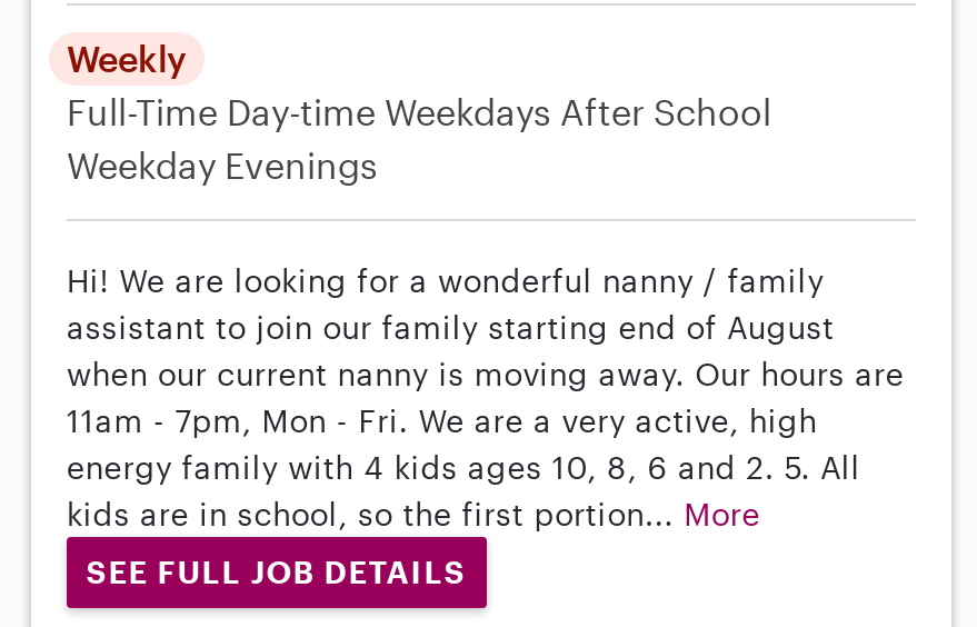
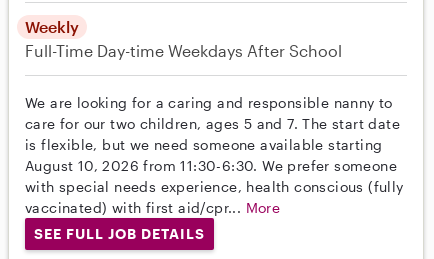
- Weekday Evenings
- Hi! We are looking for a wonderful nanny / family
- assistant to join our family starting end of August
- when our current nanny is moving away. Our hours are
- 11am - 7pm, Mon - Fri. We are a very active, high
- energy family with 4 kids ages 10, 8, 6 and 2. 5. All
- kids are in school, so the first portion... More
+ We are looking for a caring and responsible nanny to
+ care for our two children, ages 5 and 7. The start date
+ is flexible, but we need someone available starting
+ August 10, 2026 from 11:30-6:30. We prefer someone
+ with special needs experience, health conscious (fully
+ vaccinated) with first aid/cpr... More
